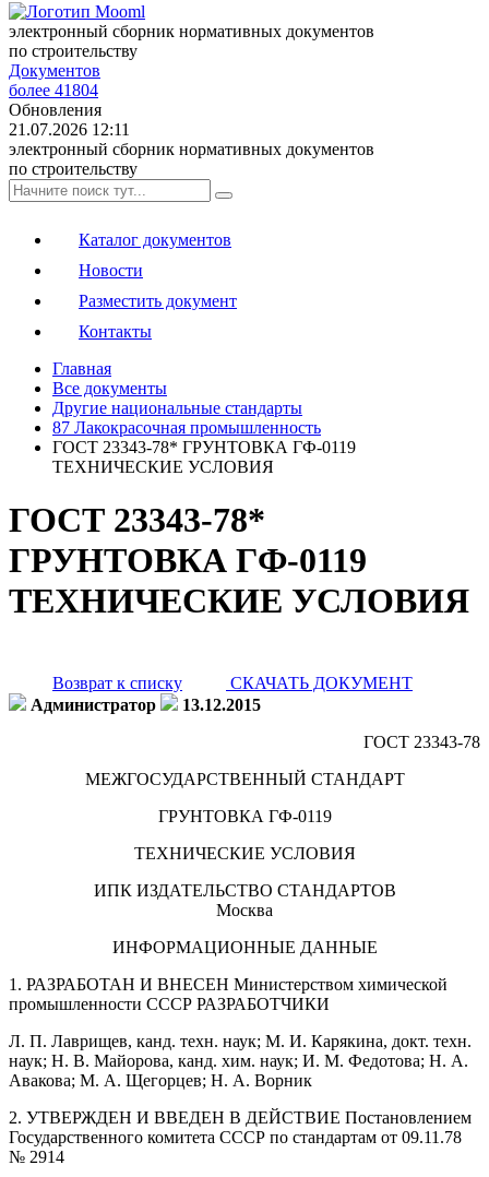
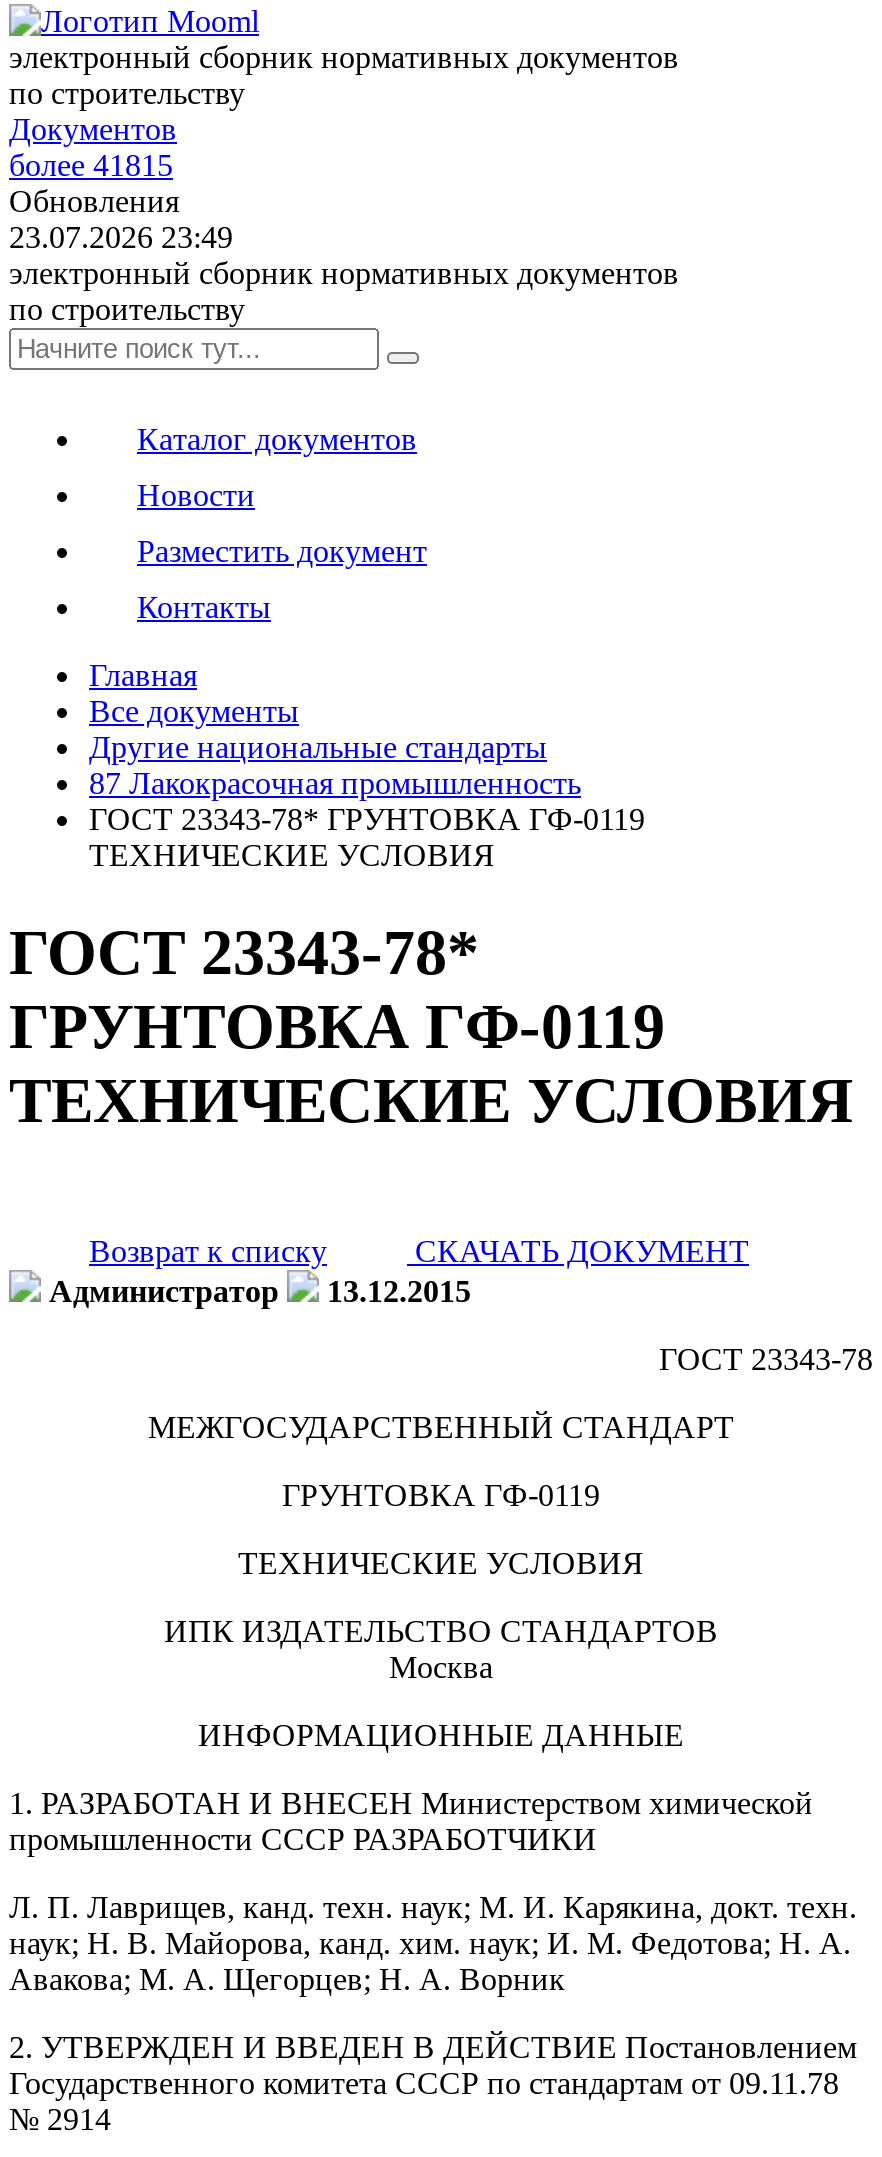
- более 41804
+ более 41815

- 21.07.2026 12:11
+ 23.07.2026 23:49
